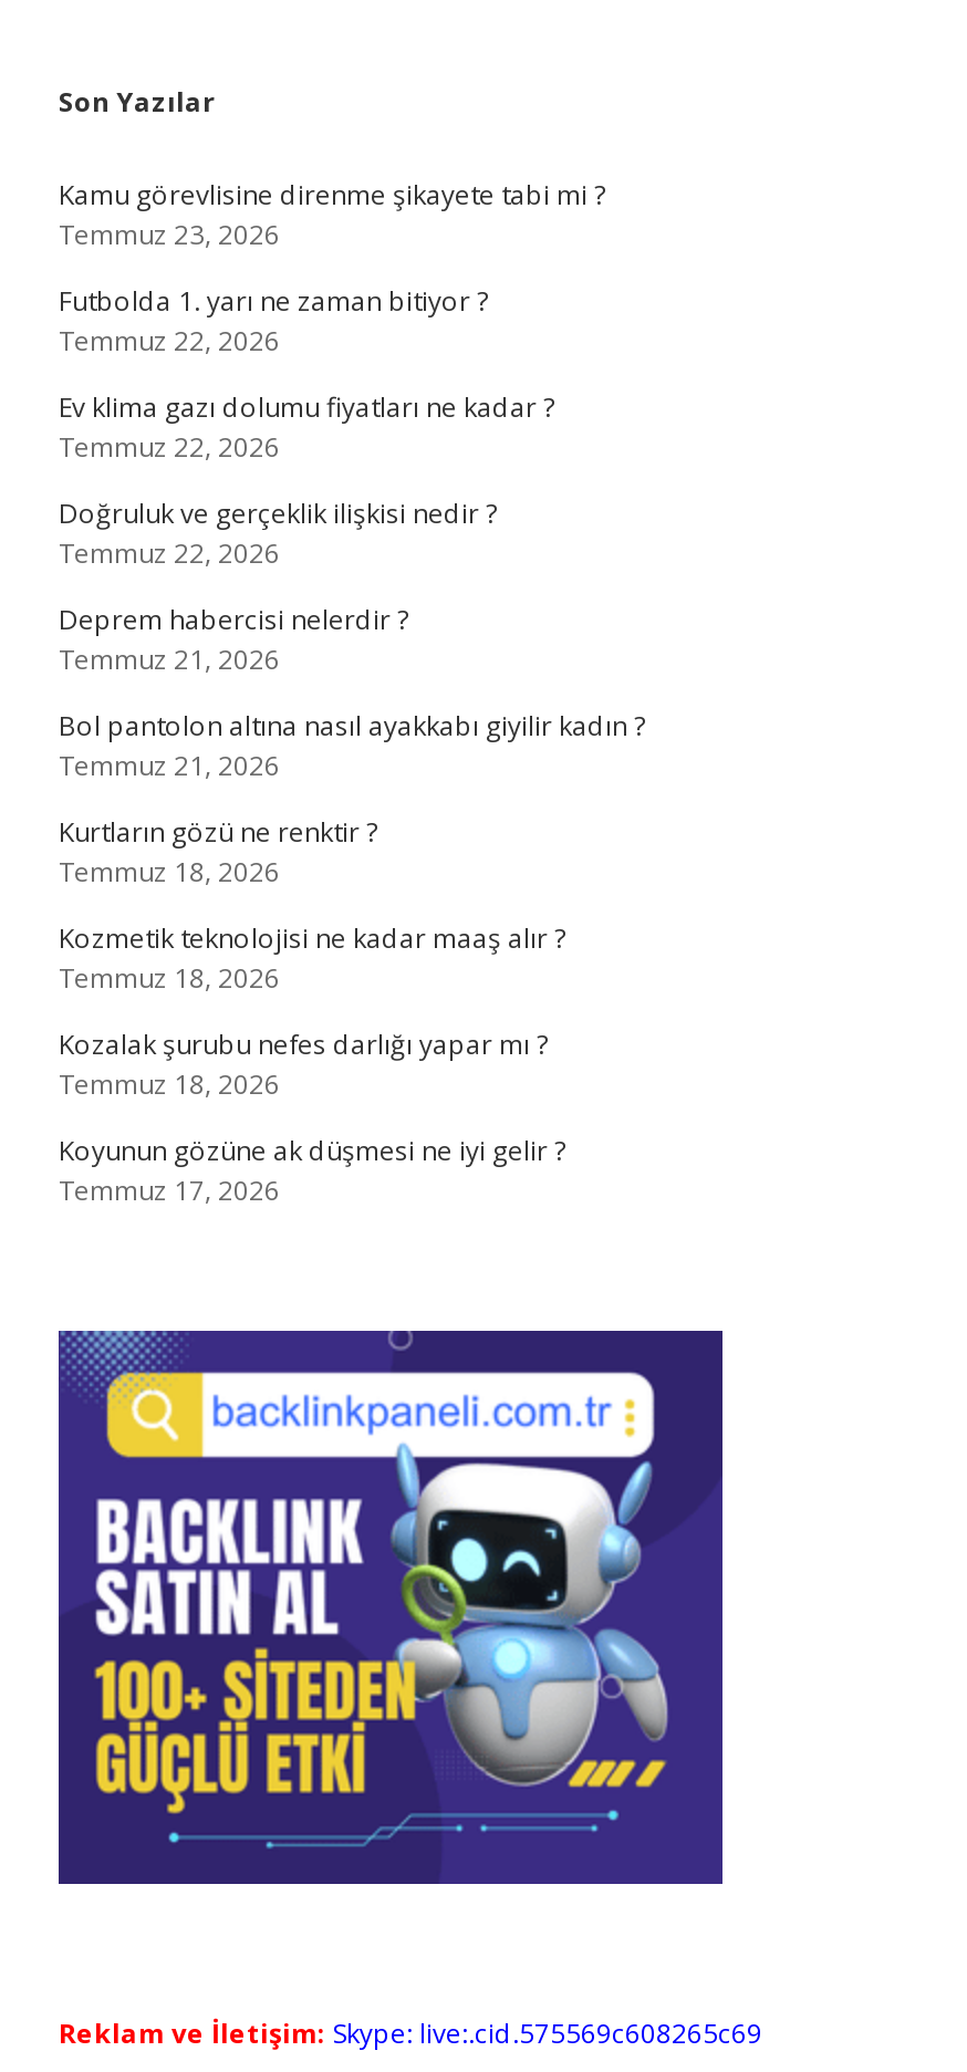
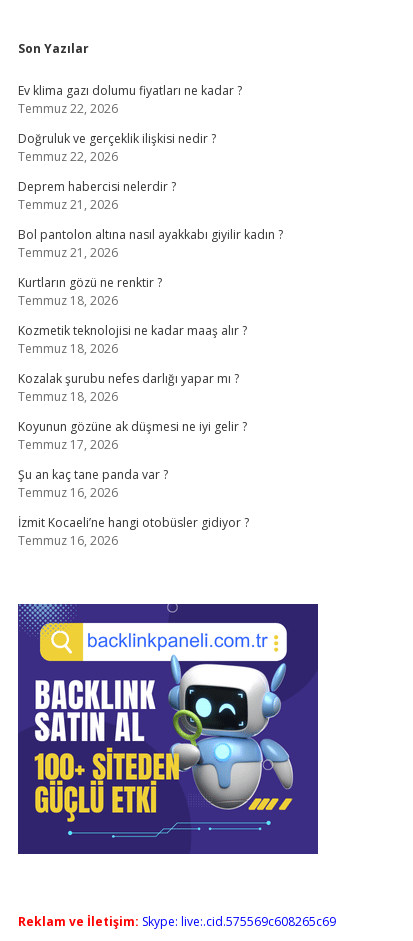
- Kamu görevlisine direnme şikayete tabi mi ?
- Temmuz 23, 2026
- Futbolda 1. yarı ne zaman bitiyor ?
- Temmuz 22, 2026

moved up: Ev klima gazı dolumu fiyatları ne kadar ? | Temmuz 22, 2026 | Doğruluk ve gerçeklik ilişkisi nedir ? | ... | Koyunun gözüne ak düşmesi ne iyi gelir ? | Temmuz 17, 2026

+ Şu an kaç tane panda var ?
+ Temmuz 16, 2026
+ İzmit Kocaeli’ne hangi otobüsler gidiyor ?
+ Temmuz 16, 2026
